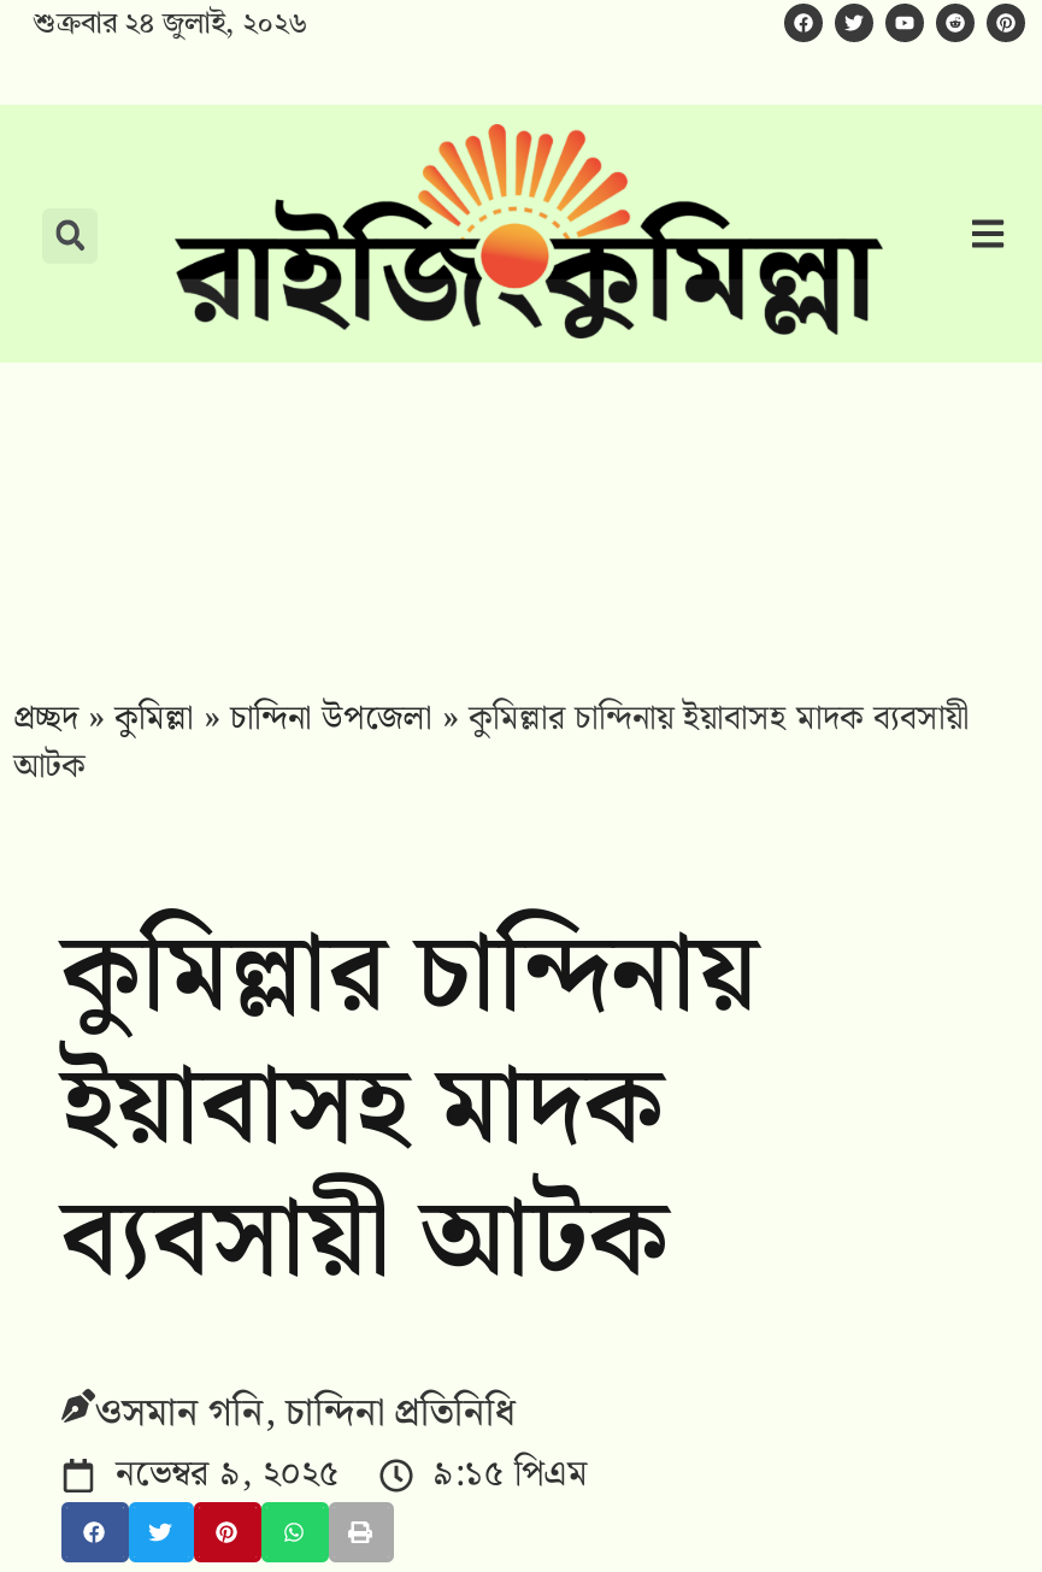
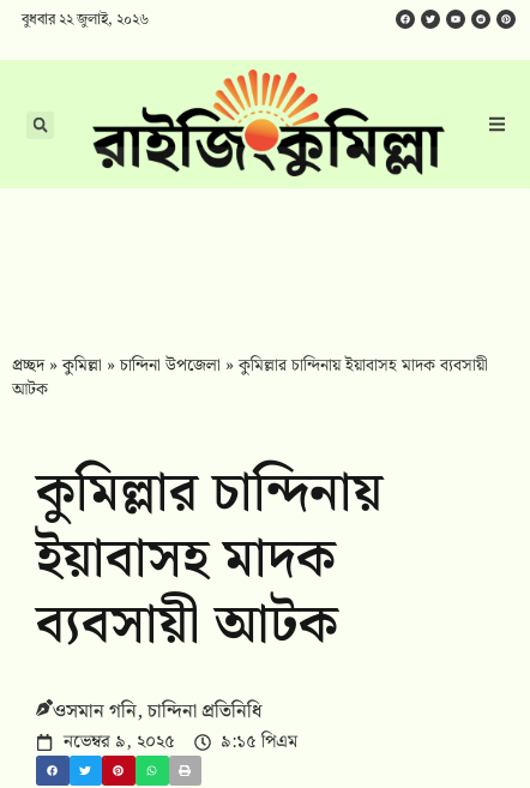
- শুক্রবার ২৪ জুলাই, ২০২৬
+ বুধবার ২২ জুলাই, ২০২৬
